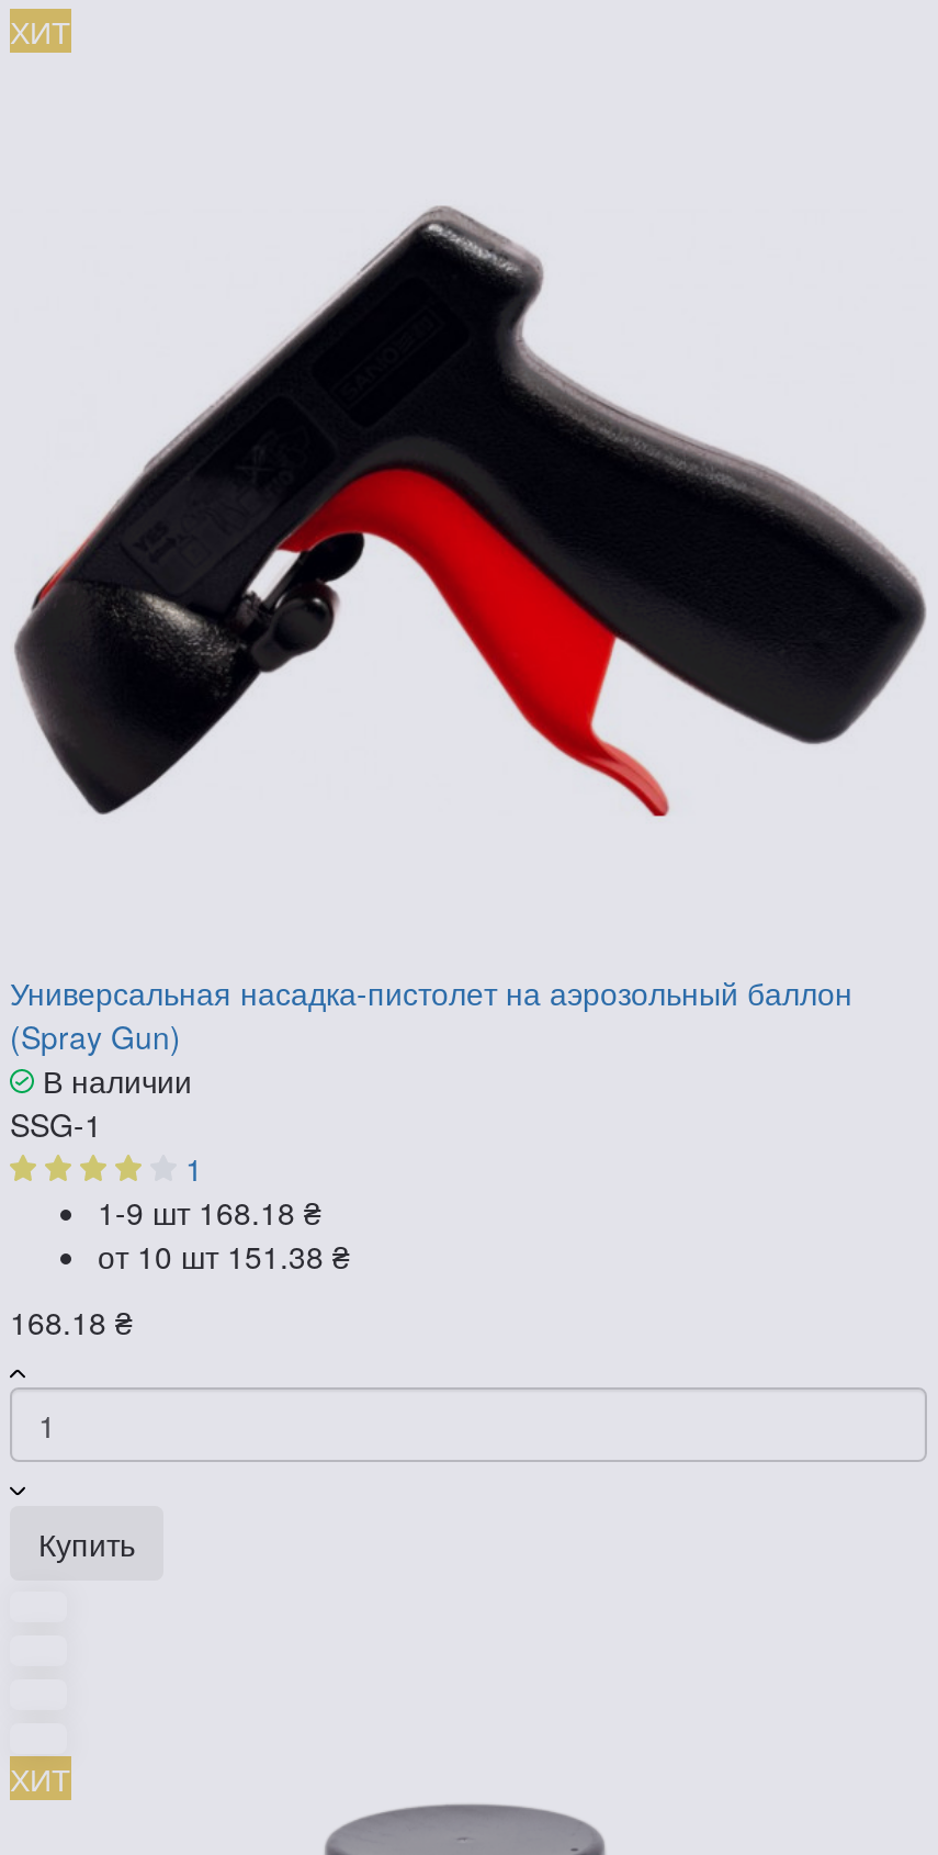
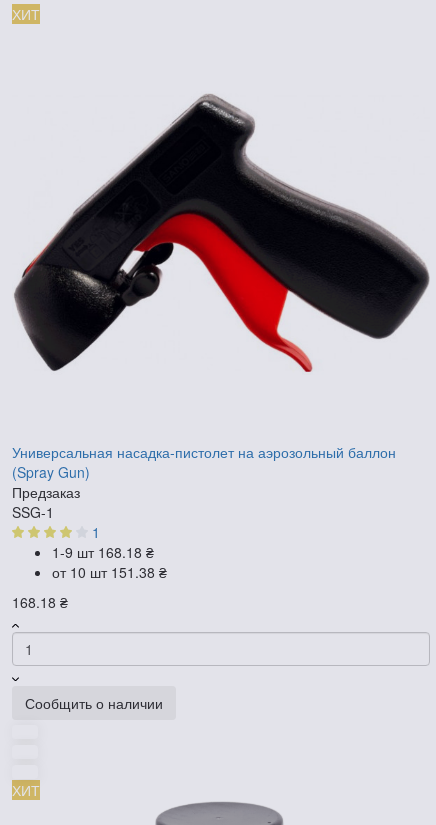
- В наличии
+ Предзаказ

- Купить
+ Сообщить о наличии
